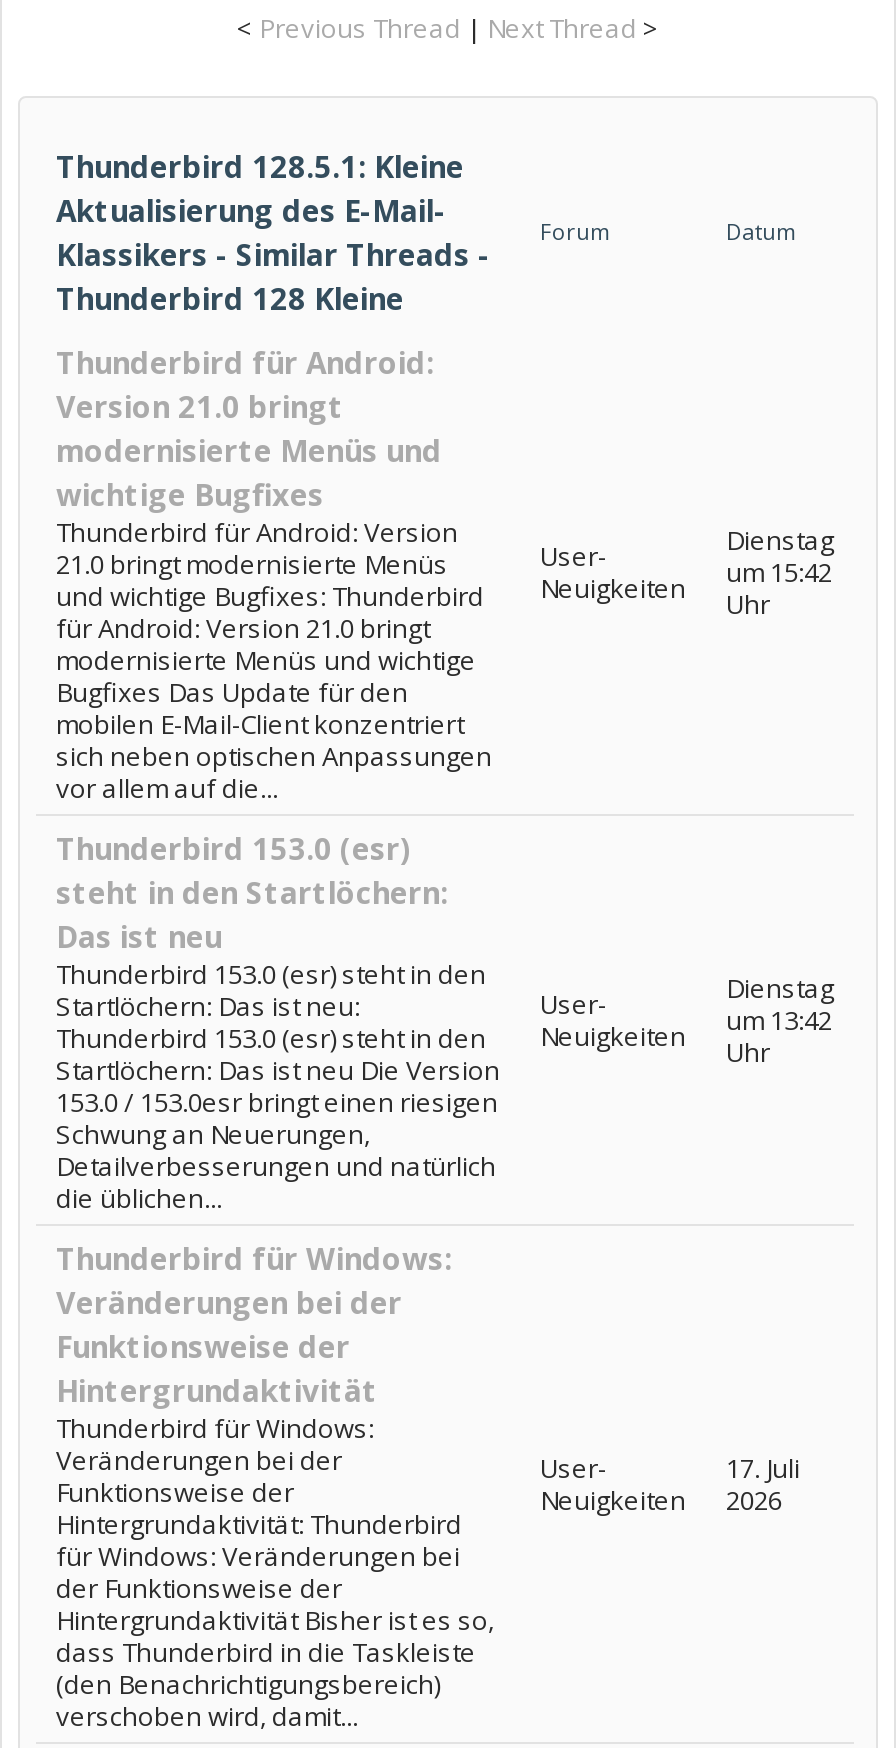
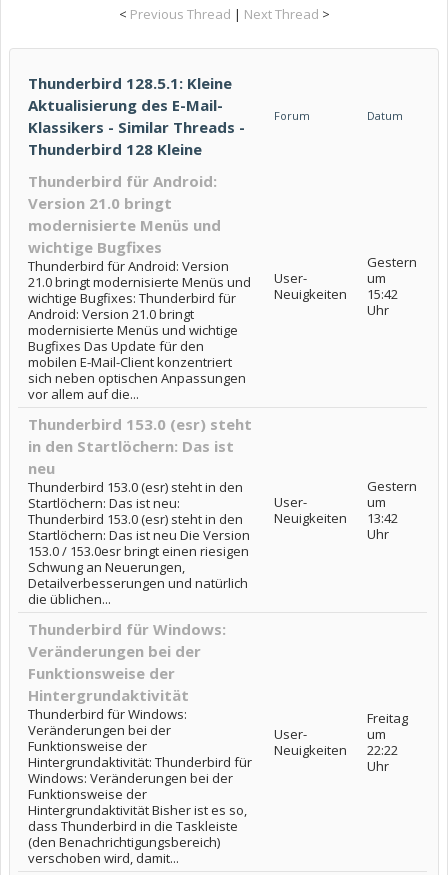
- Dienstag
- um 15:42
+ Gestern
+ um
+ 15:42

- Dienstag
- um 13:42
+ Gestern
+ um
+ 13:42

- 17. Juli
- 2026
+ Freitag
+ um
+ 22:22
+ Uhr
